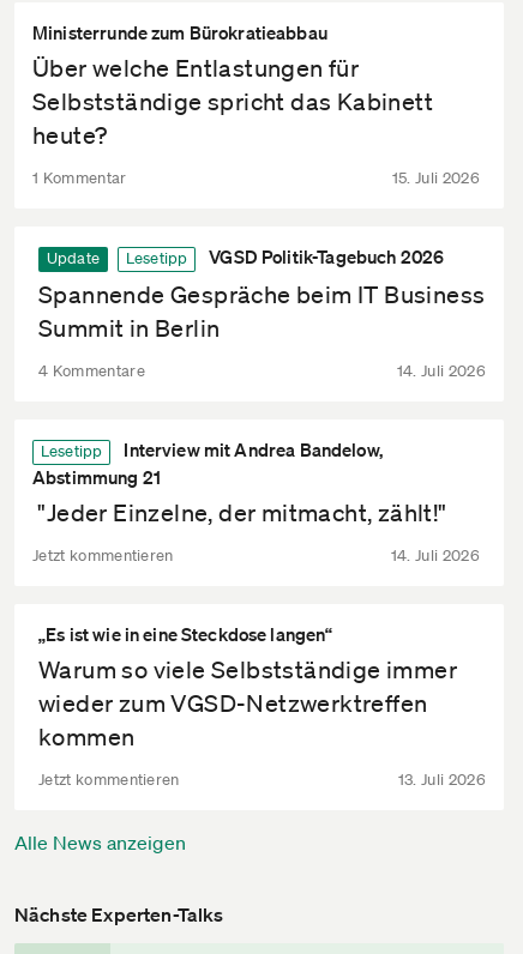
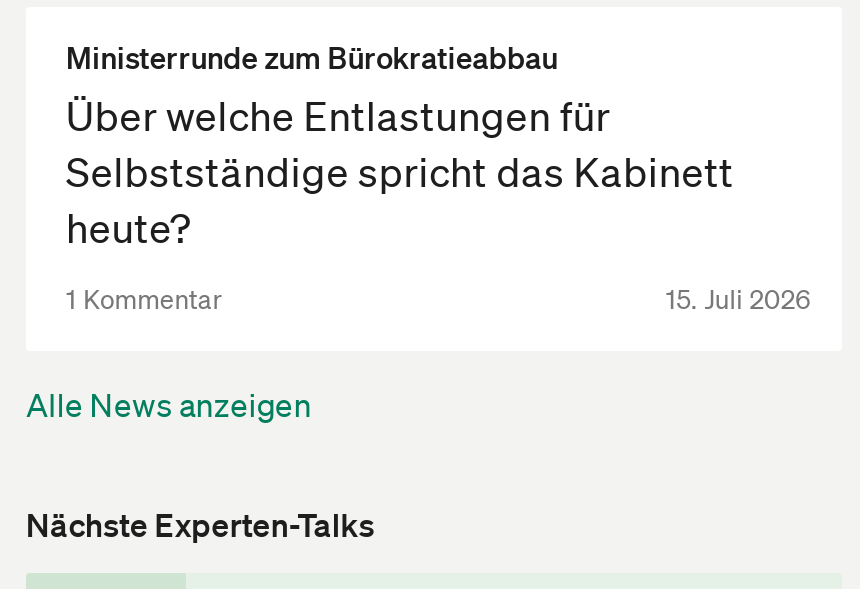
- Update
- Lesetipp
- VGSD Politik-Tagebuch 2026
- Spannende Gespräche beim IT Business
- Summit in Berlin
- 4 Kommentare
- 14. Juli 2026

- Lesetipp
- Interview mit Andrea Bandelow,
- Abstimmung 21
- "Jeder Einzelne, der mitmacht, zählt!"
- Jetzt kommentieren
- 14. Juli 2026
- „Es ist wie in eine Steckdose langen“
- Warum so viele Selbstständige immer
- wieder zum VGSD-Netzwerktreffen
- kommen
- Jetzt kommentieren
- 13. Juli 2026
